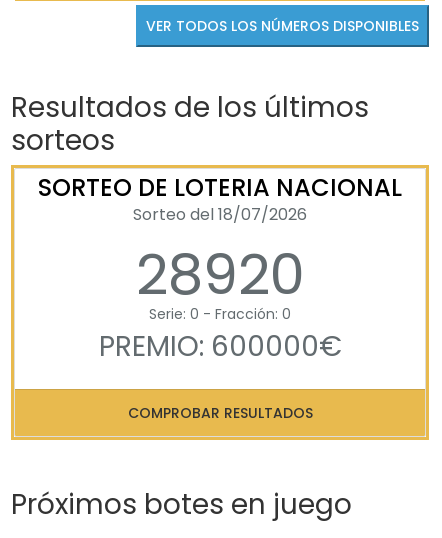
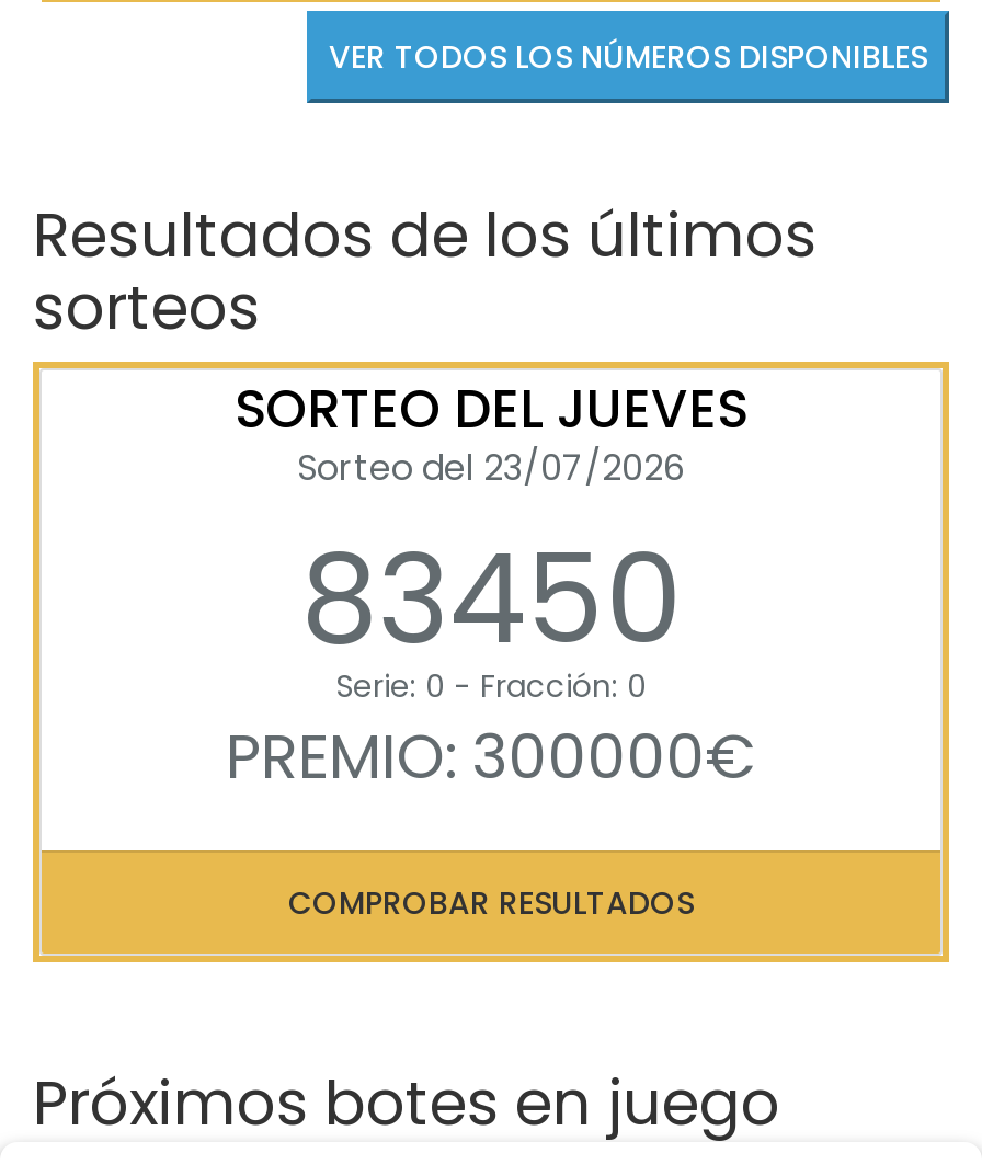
- SORTEO DE LOTERIA NACIONAL
- Sorteo del 18/07/2026
- 28920
+ SORTEO DEL JUEVES
+ Sorteo del 23/07/2026
+ 83450

- PREMIO: 600000€
+ PREMIO: 300000€
